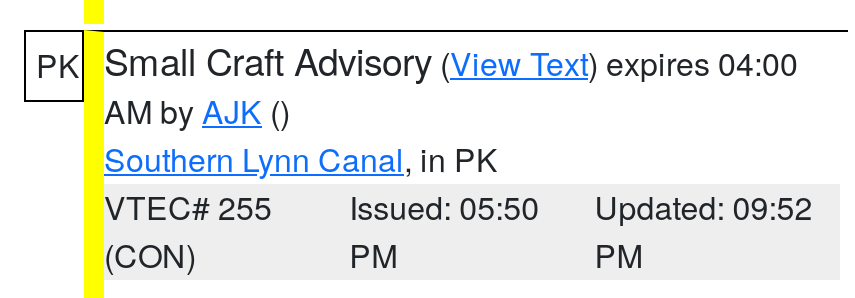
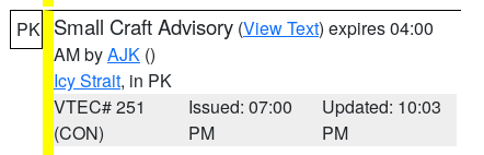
- Southern Lynn Canal, in PK
- VTEC# 255
+ Icy Strait, in PK
+ VTEC# 251

- Issued: 05:50
+ Issued: 07:00

- Updated: 09:52
+ Updated: 10:03
